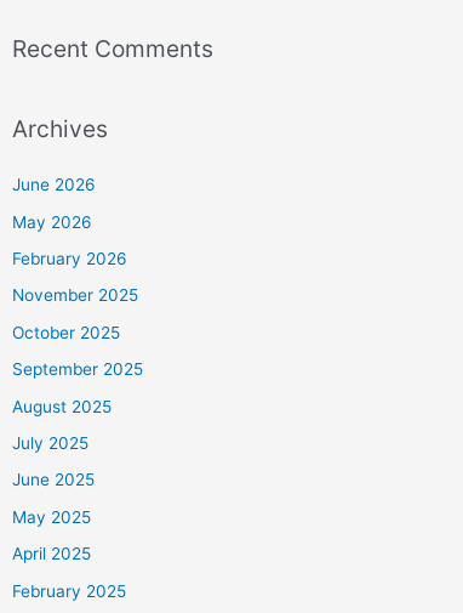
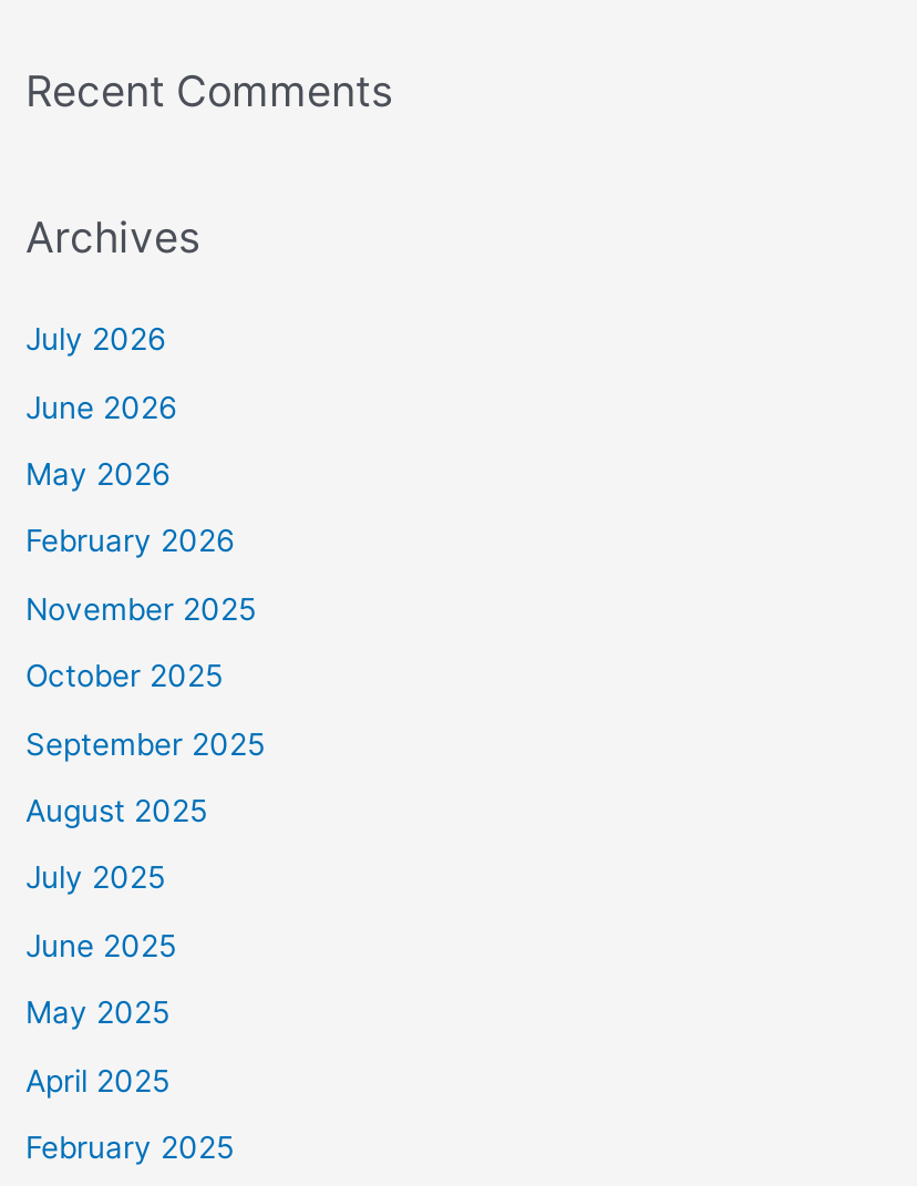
+ July 2026
